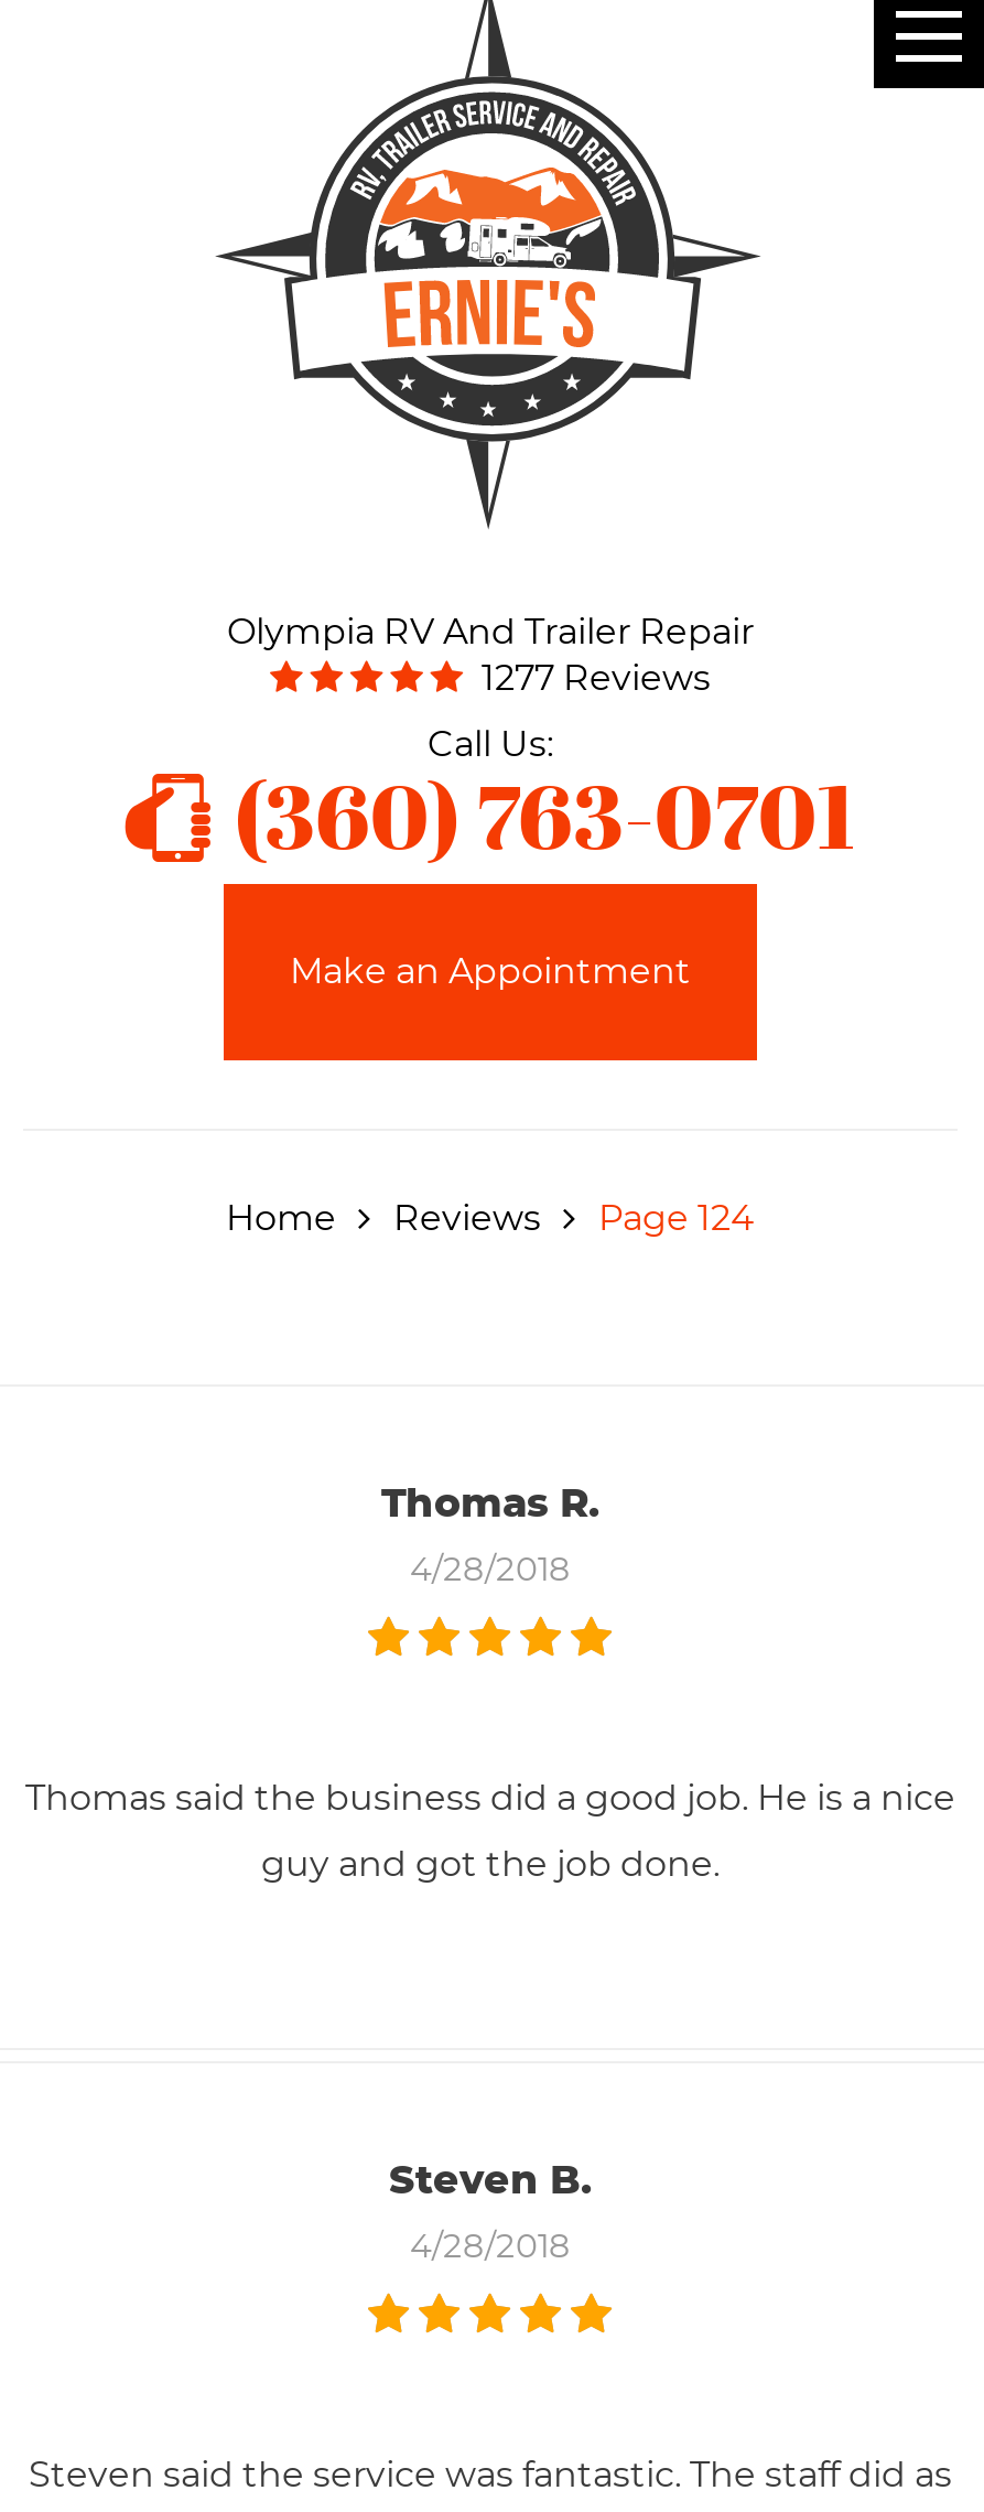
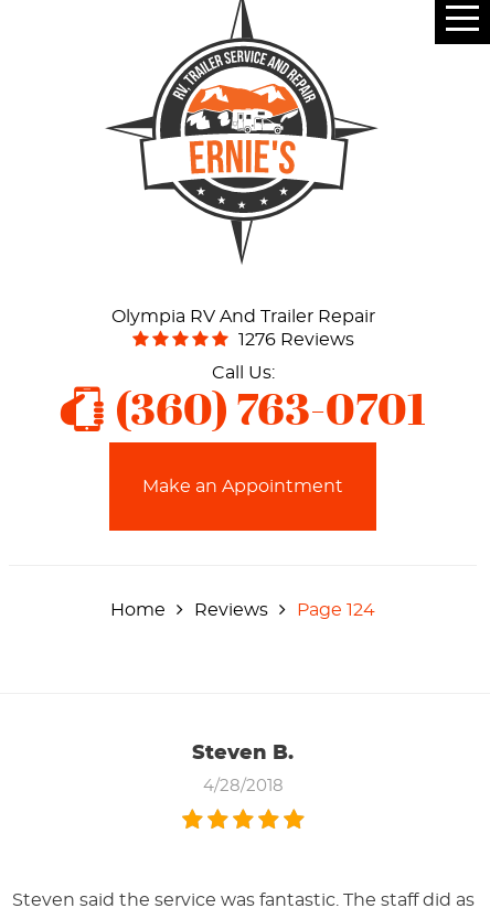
- 1277 Reviews
+ 1276 Reviews

- Thomas R.
- 4/28/2018

- Thomas said the business did a good job. He is a nice
- guy and got the job done.
